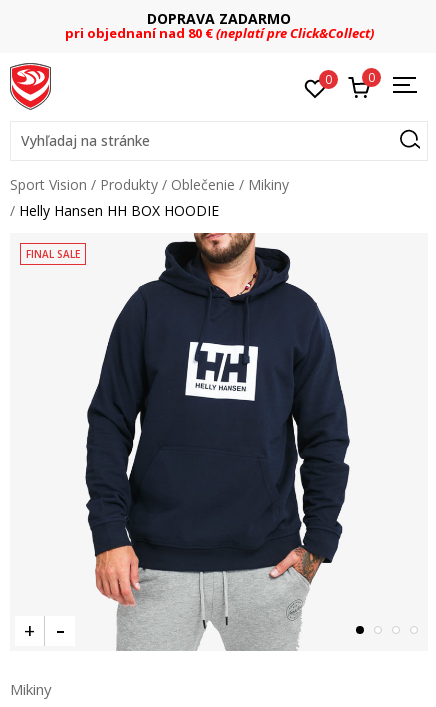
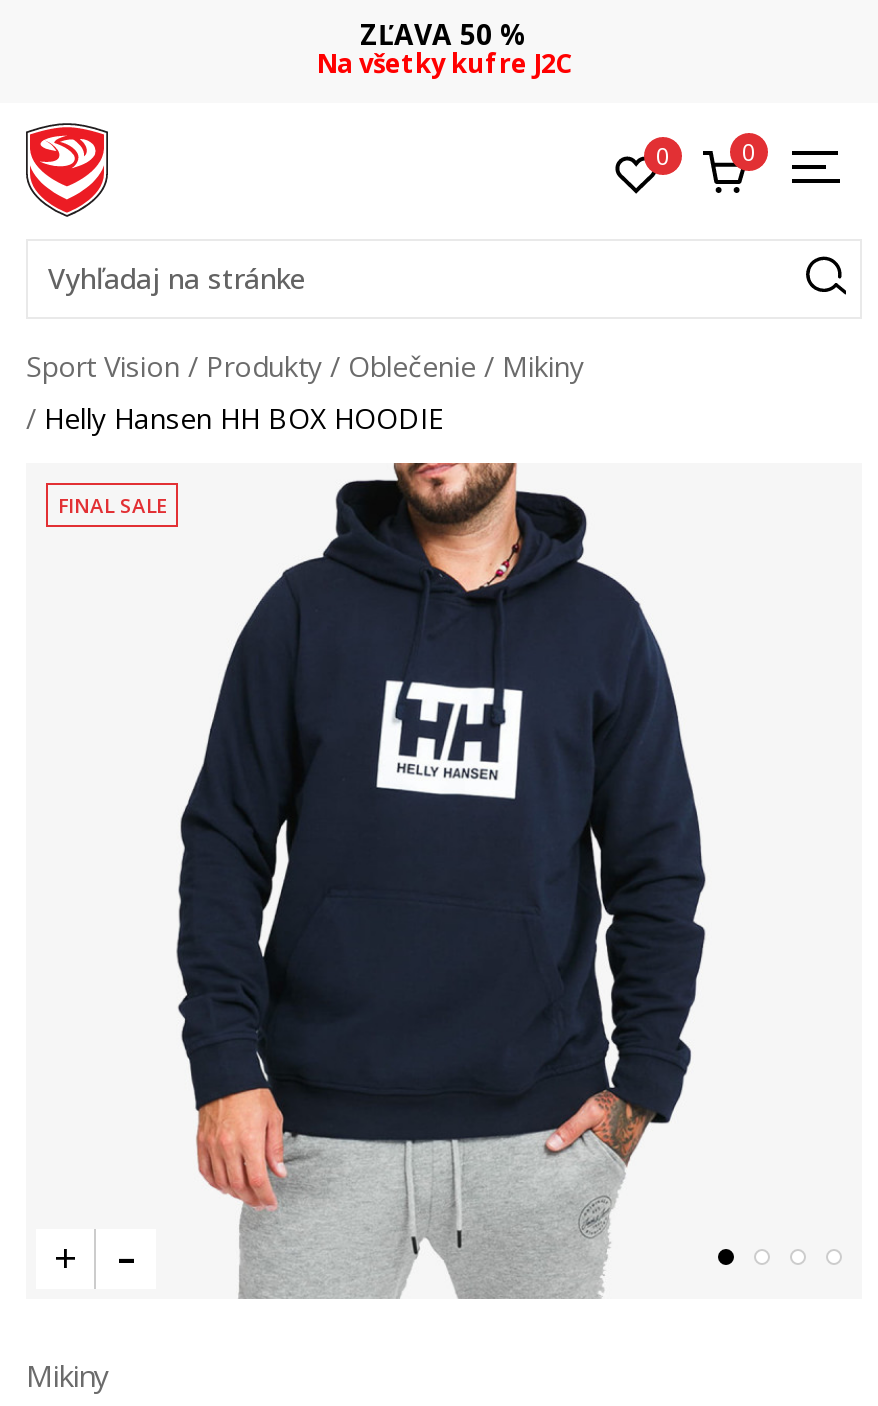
- DOPRAVA ZADARMO
- pri objednaní nad 80 €(neplatí pre Click&Collect)
+ ZĽAVA 50 %
+ Na všetky kufre J2C
